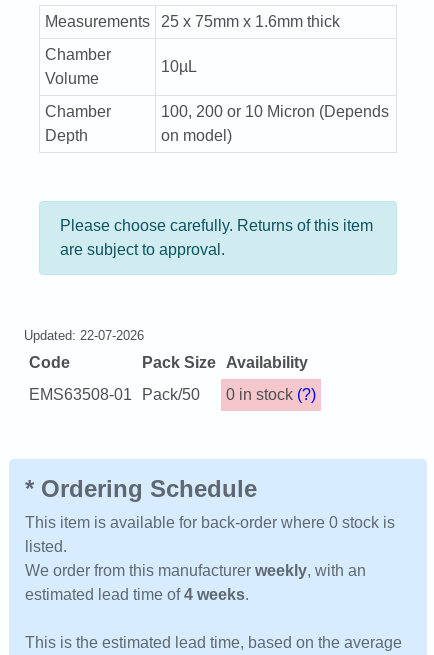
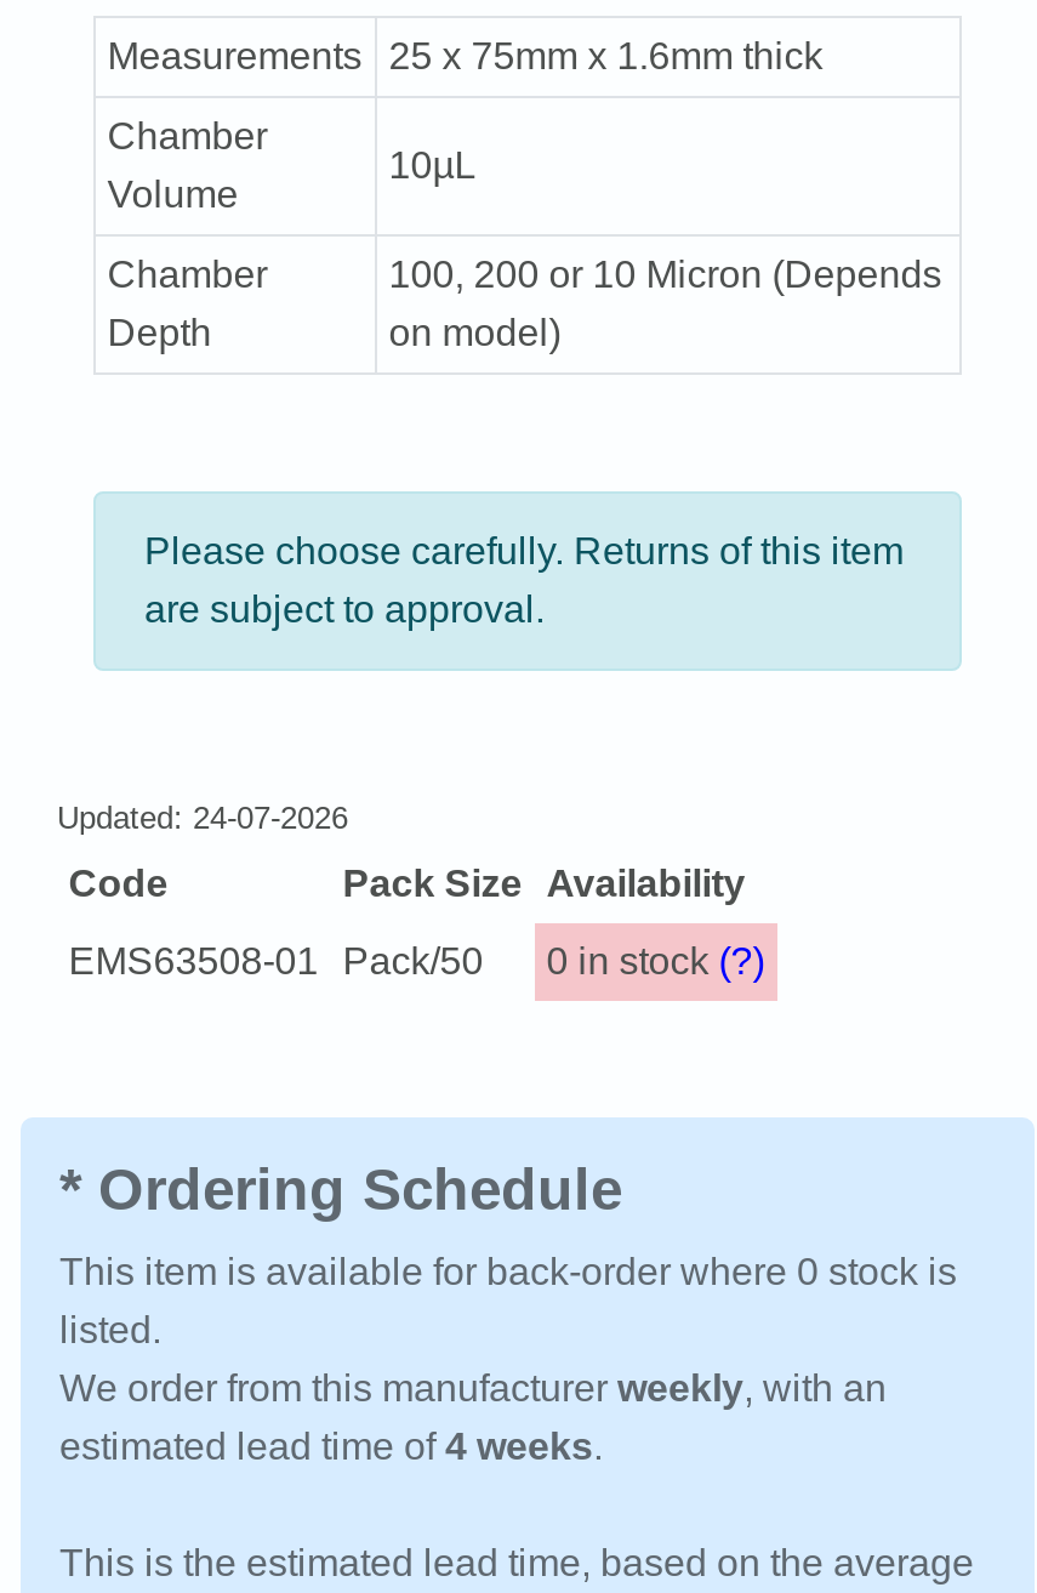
- Updated: 22-07-2026
+ Updated: 24-07-2026
